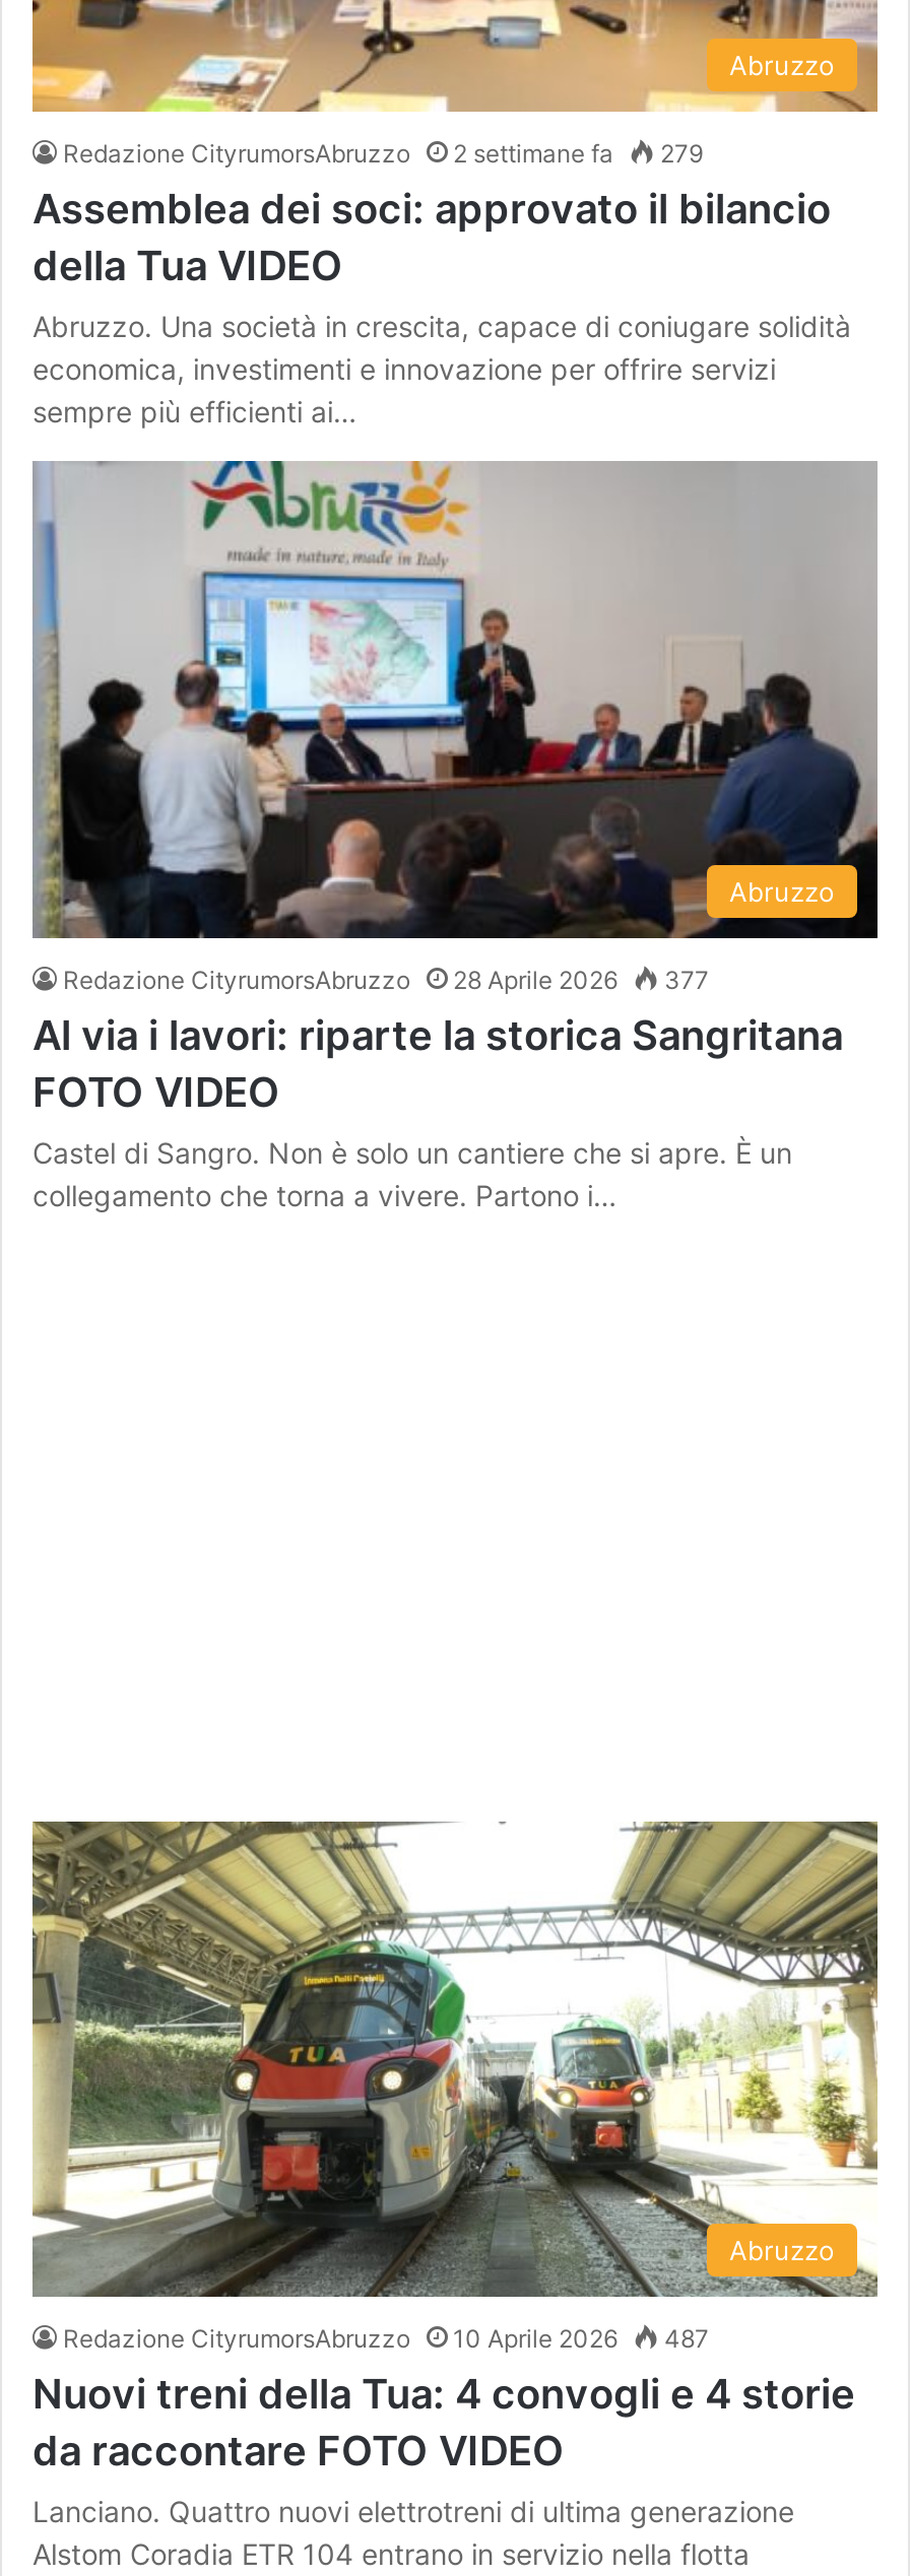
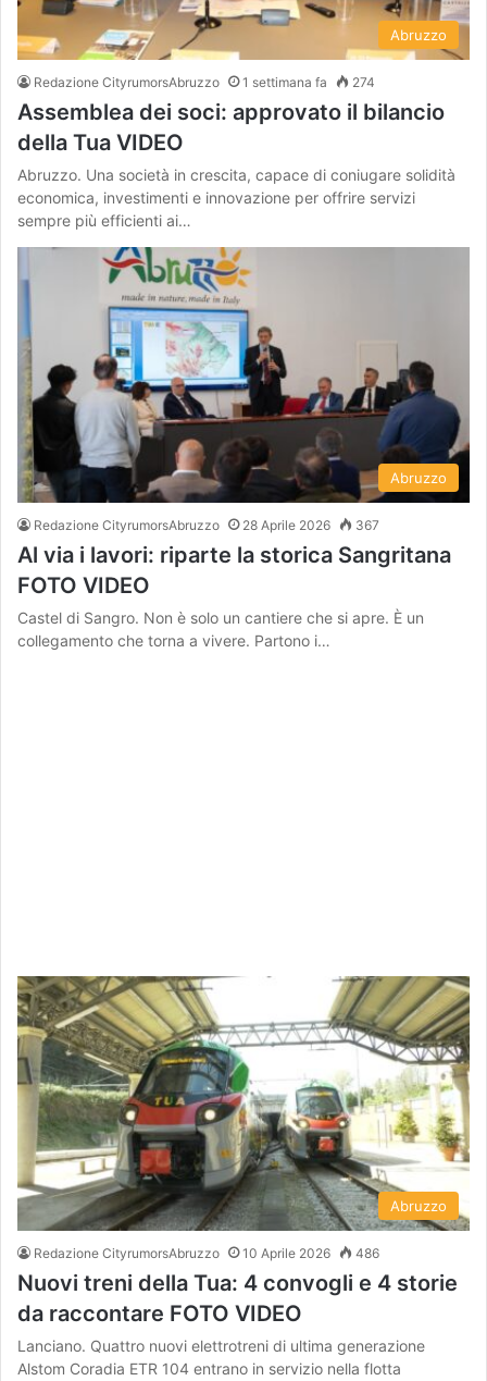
- 2 settimane fa
+ 1 settimana fa

- 279
+ 274

- Redazione CityrumorsAbruzzo 28 Aprile 2026 377
+ Redazione CityrumorsAbruzzo 28 Aprile 2026 367

- Redazione CityrumorsAbruzzo 10 Aprile 2026 487
+ Redazione CityrumorsAbruzzo 10 Aprile 2026 486
